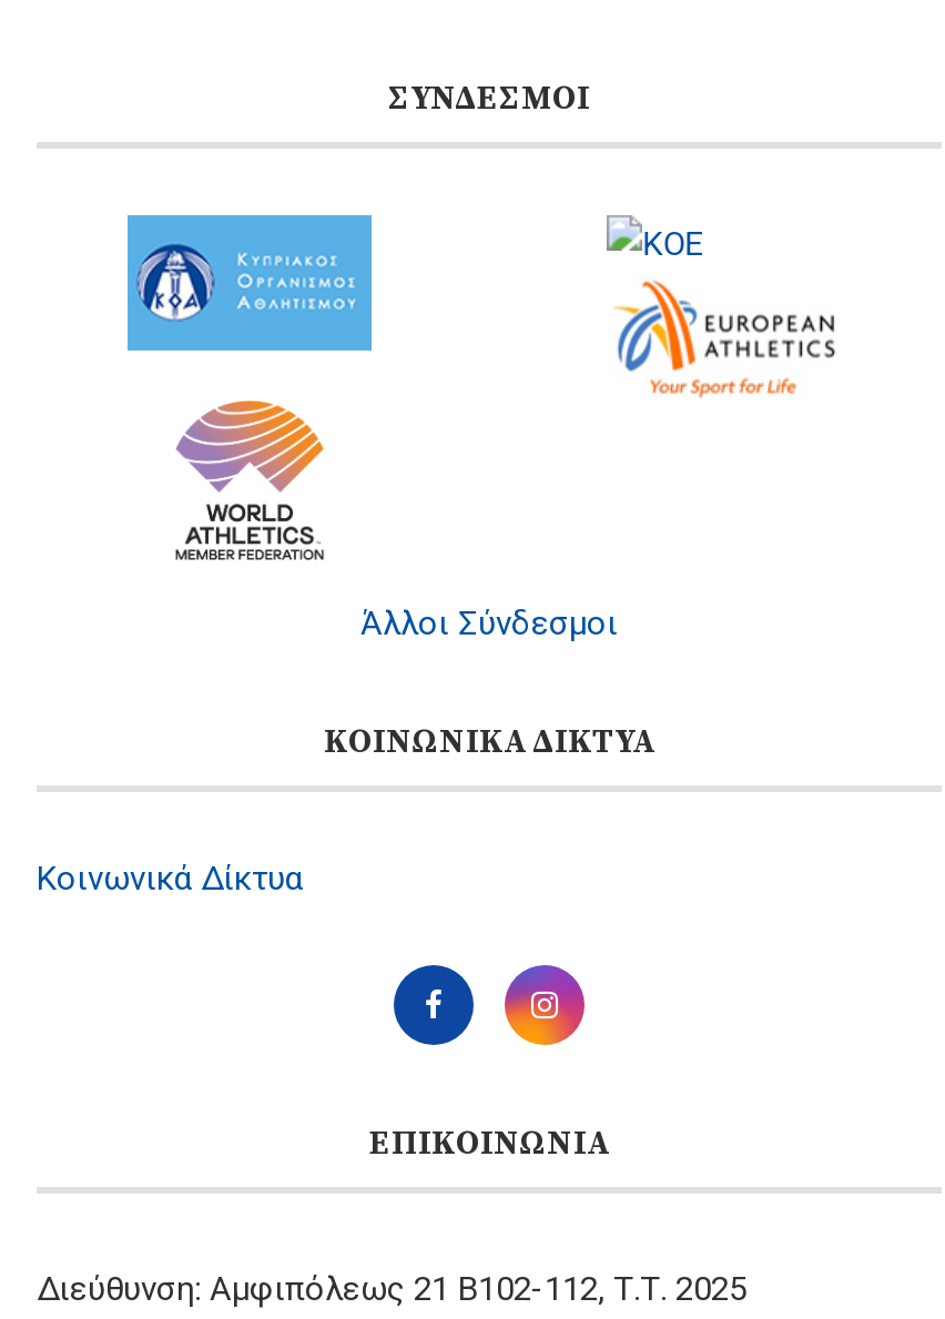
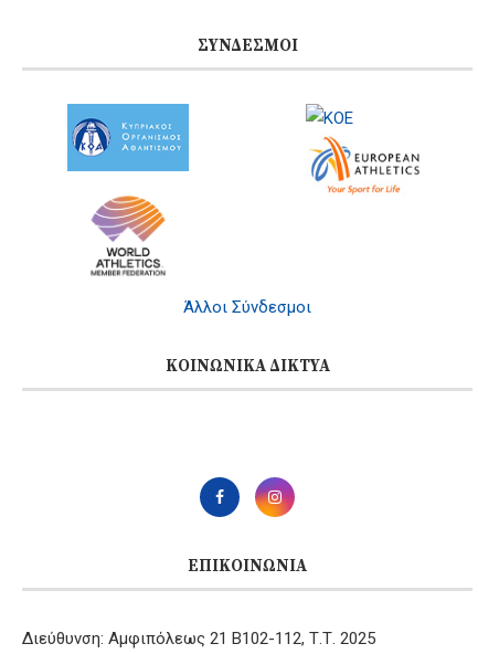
- Κοινωνικά Δίκτυα
